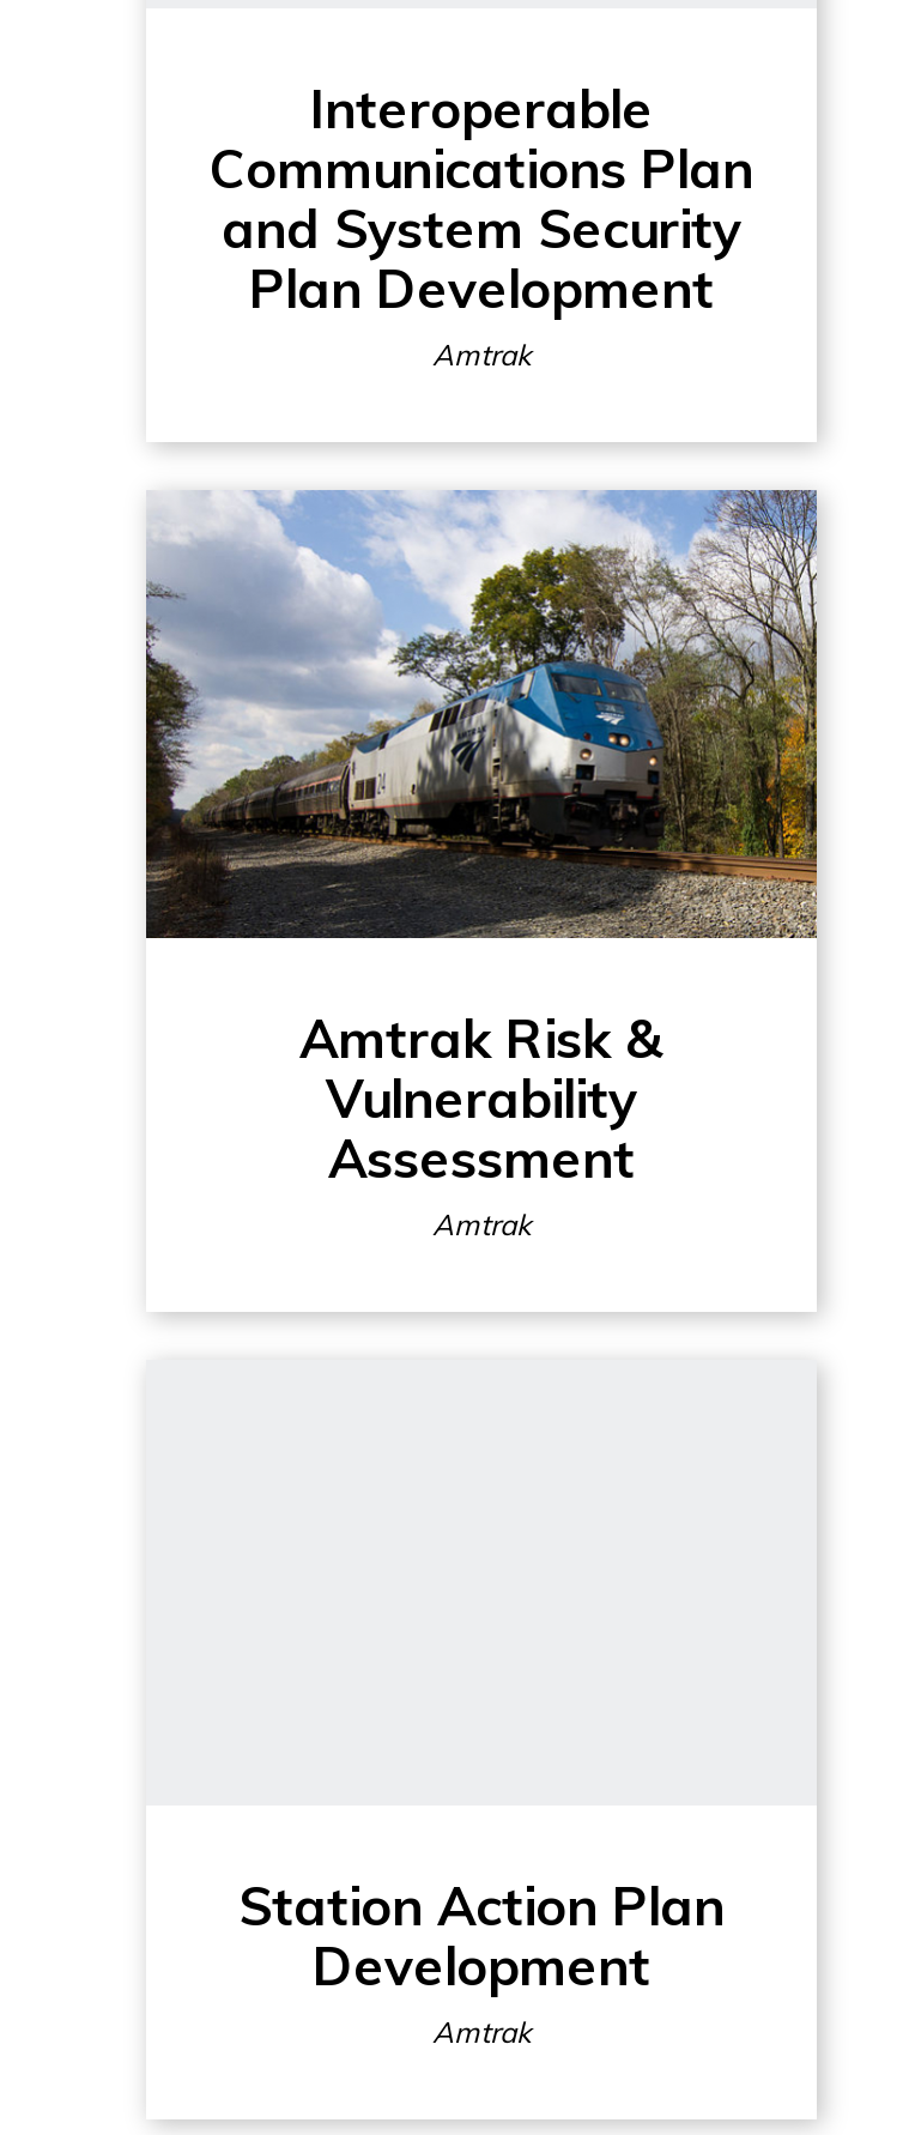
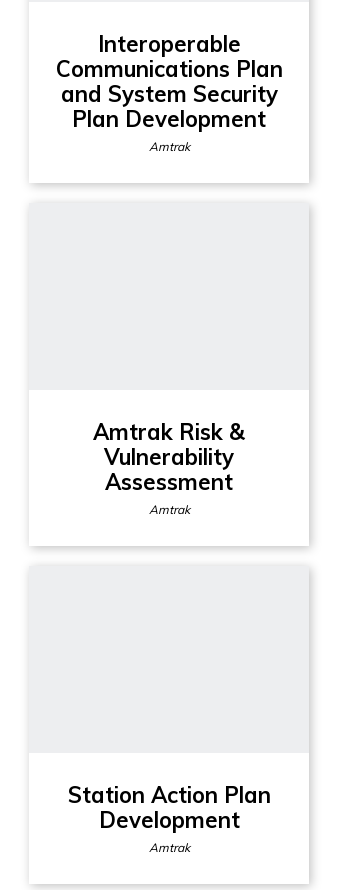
- [image]
